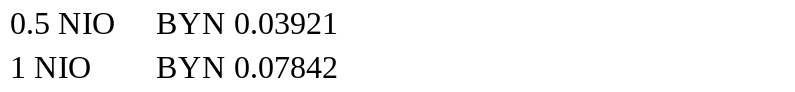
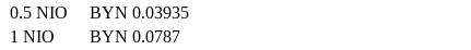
- 0.5 NIO BYN 0.03921
+ 0.5 NIO BYN 0.03935

- 1 NIO BYN 0.07842
+ 1 NIO BYN 0.0787
